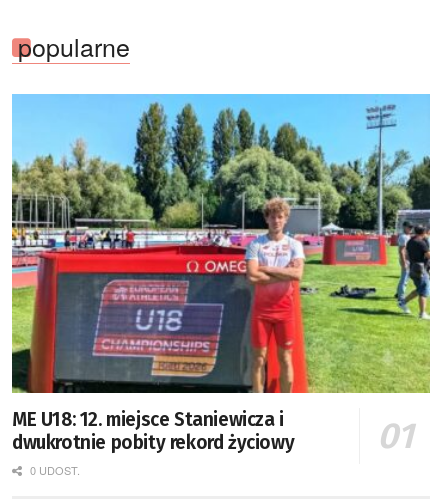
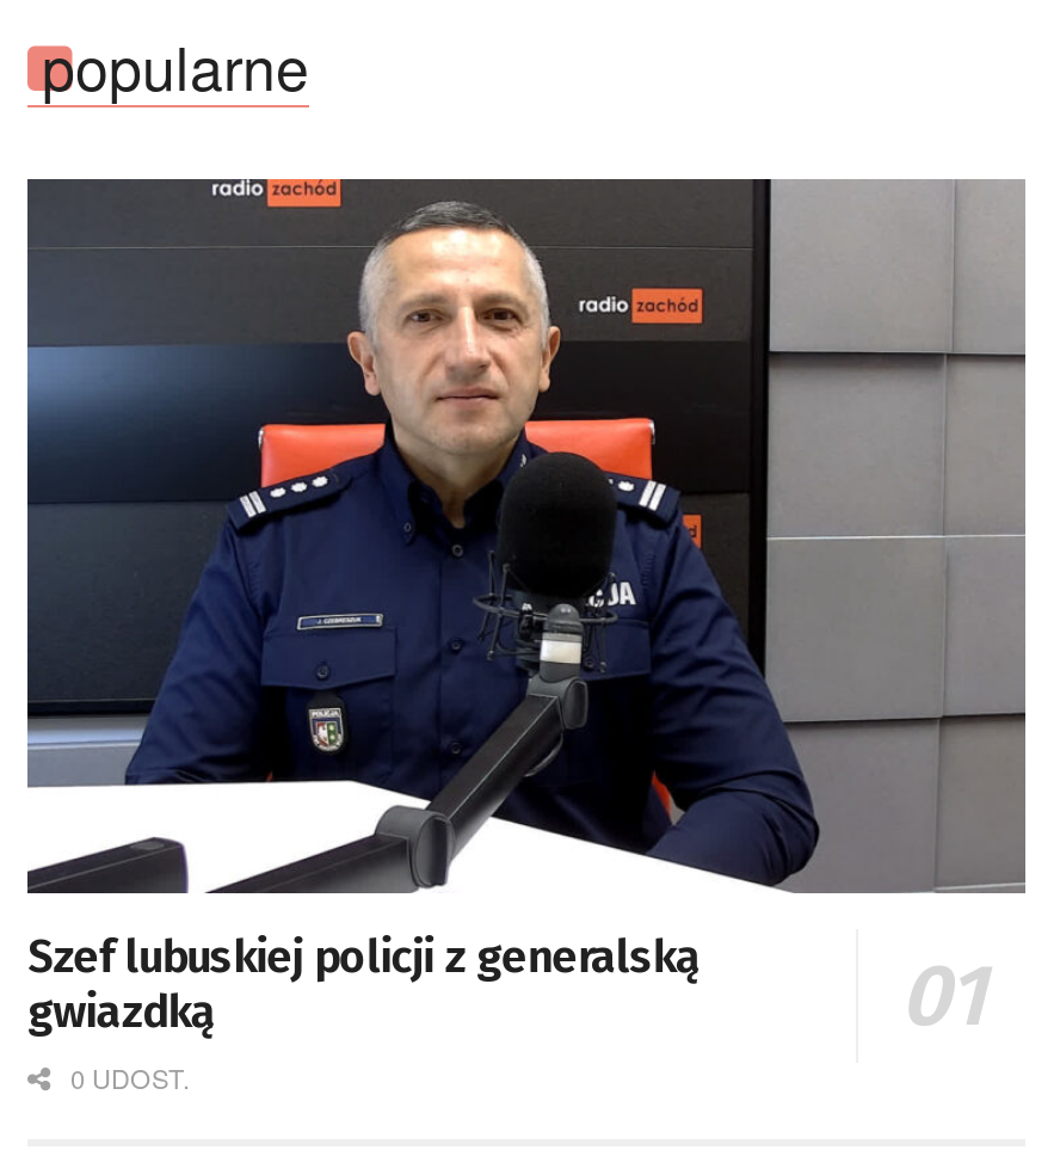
- [image]
- ME U18: 12. miejsce Staniewicza i
- dwukrotnie pobity rekord życiowy
+ [image]
+ Szef lubuskiej policji z generalską
+ gwiazdką
